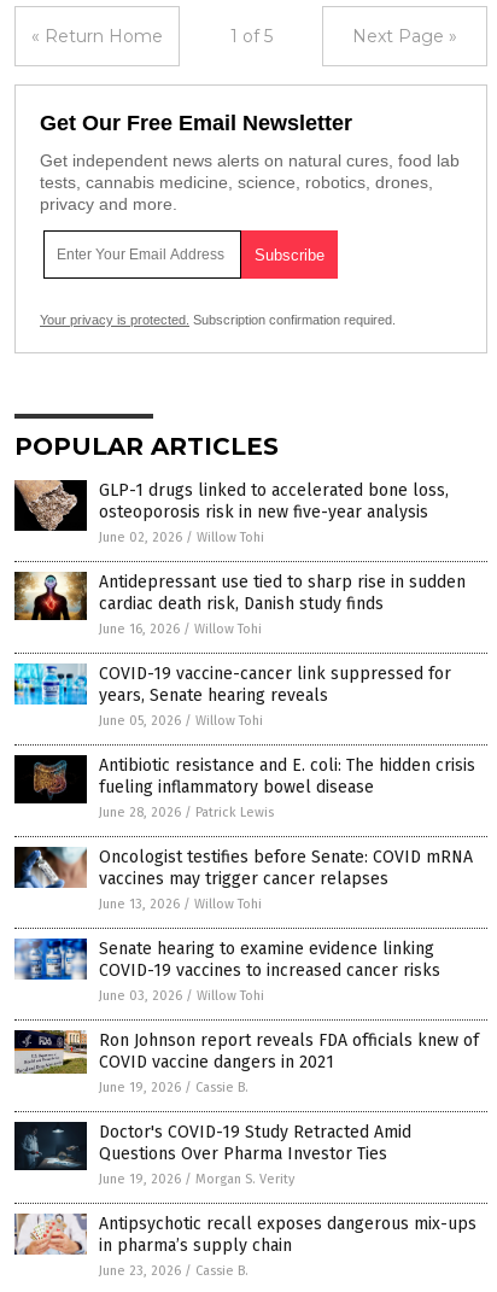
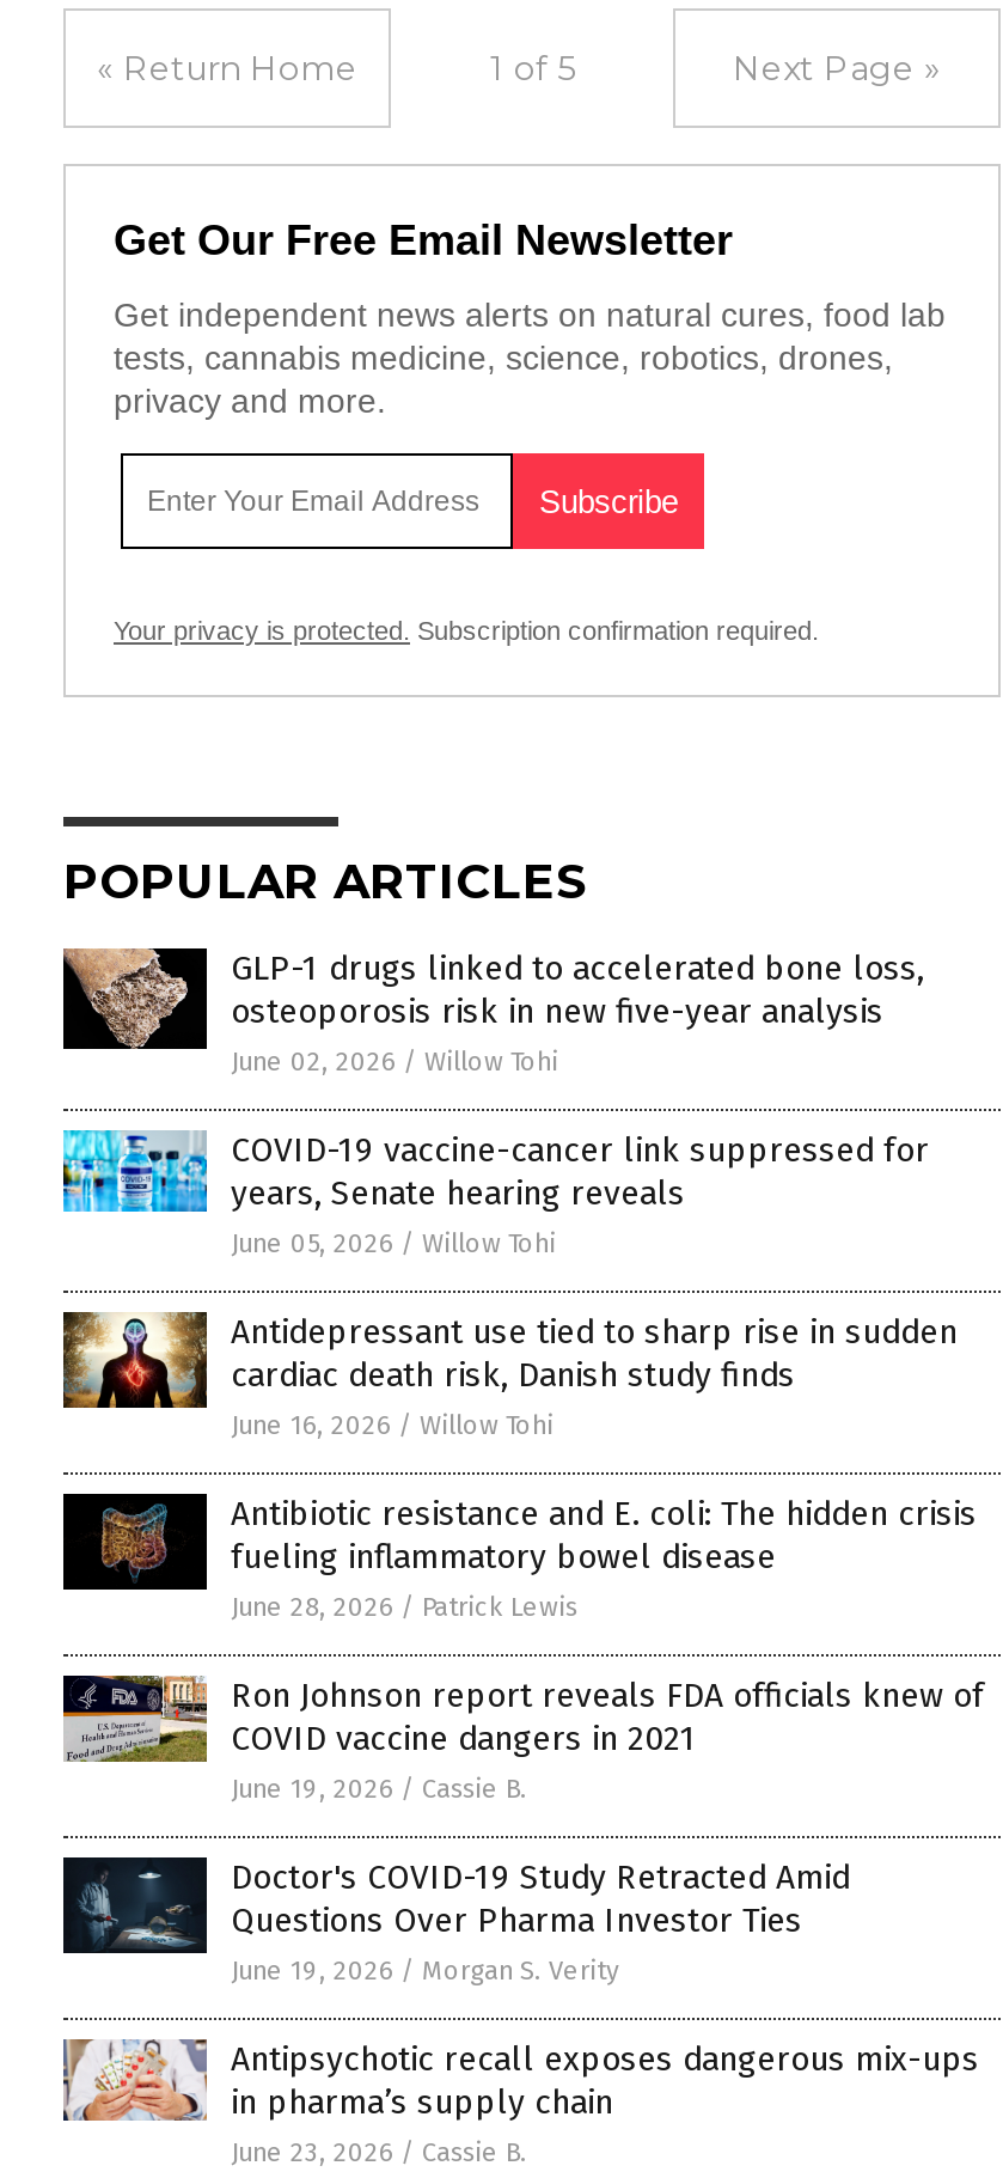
moved down: [image] | Antidepressant use tied to sharp rise in sudden | cardiac death risk, Danish study finds | June 16, 2026 / Willow Tohi

moved up: [image] | COVID-19 vaccine-cancer link suppressed for | years, Senate hearing reveals | June 05, 2026 / Willow Tohi

- [image]
- Oncologist testifies before Senate: COVID mRNA
- vaccines may trigger cancer relapses
- June 13, 2026 / Willow Tohi
- Senate hearing to examine evidence linking
- COVID-19 vaccines to increased cancer risks
- June 03, 2026 / Willow Tohi

- [image]
